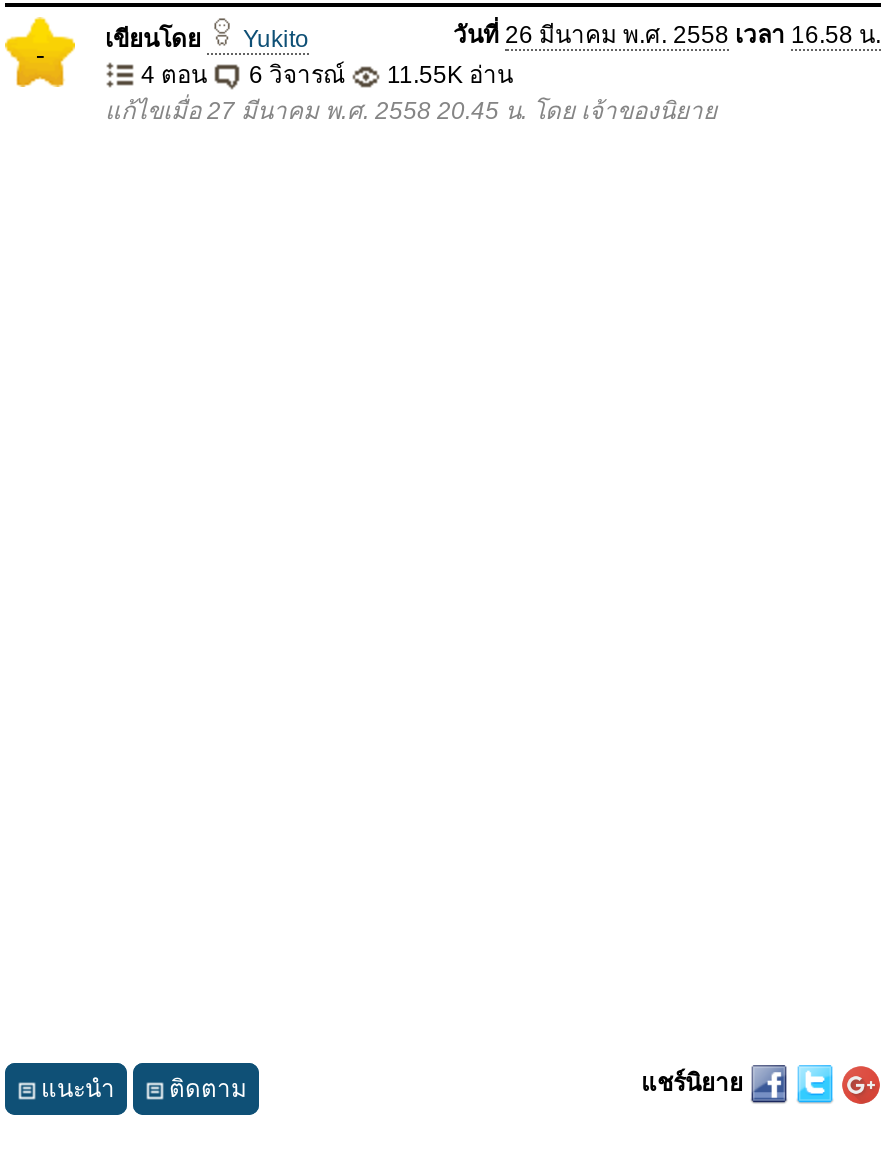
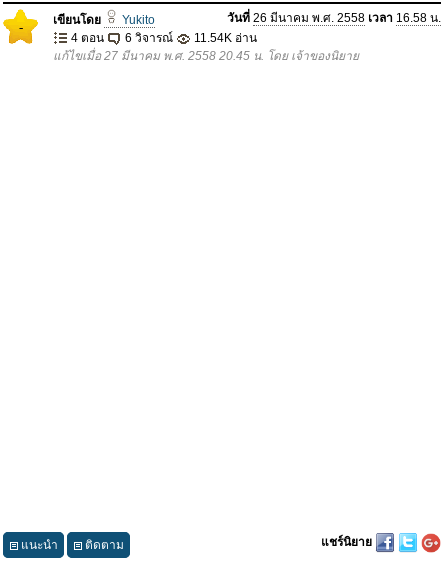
- 4 ตอน 6 วิจารณ์ 11.55K อ่าน
+ 4 ตอน 6 วิจารณ์ 11.54K อ่าน
